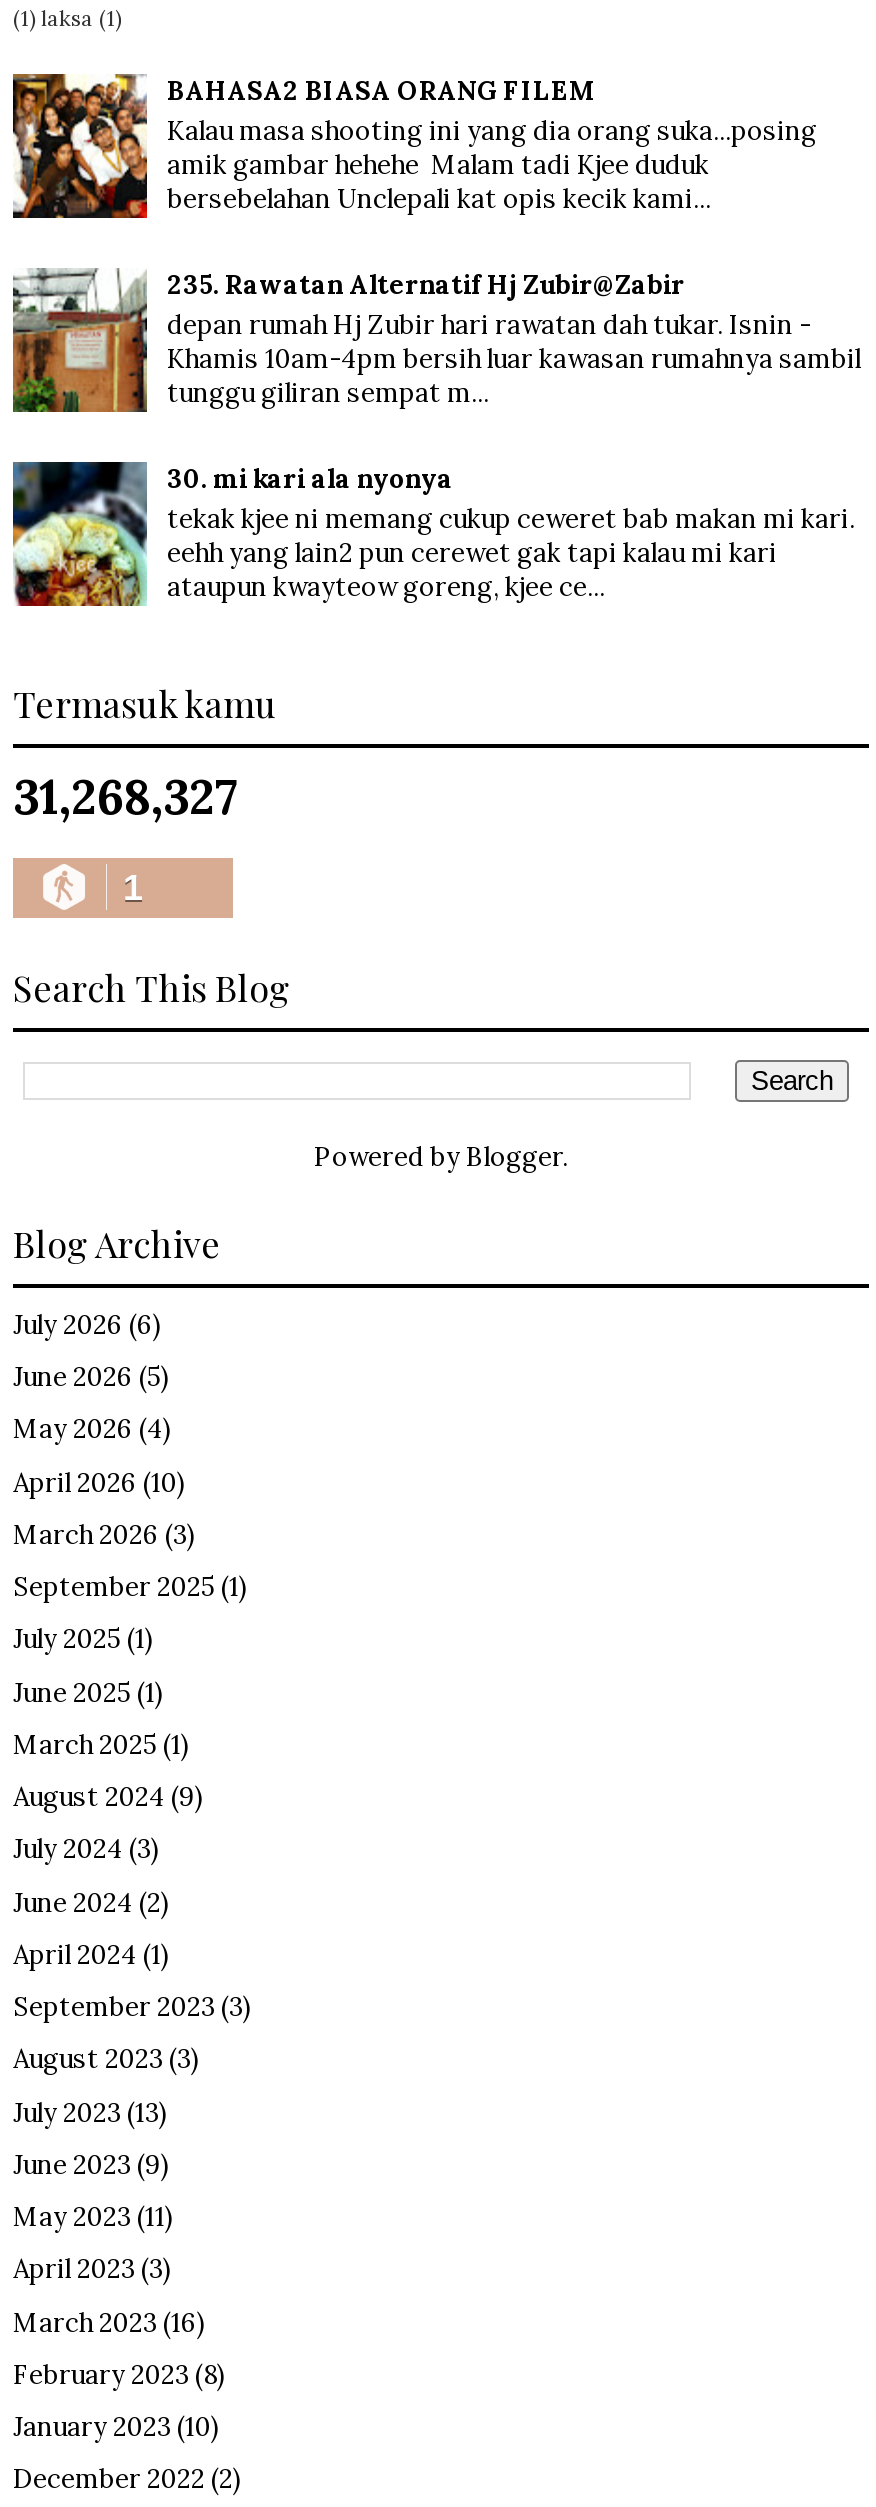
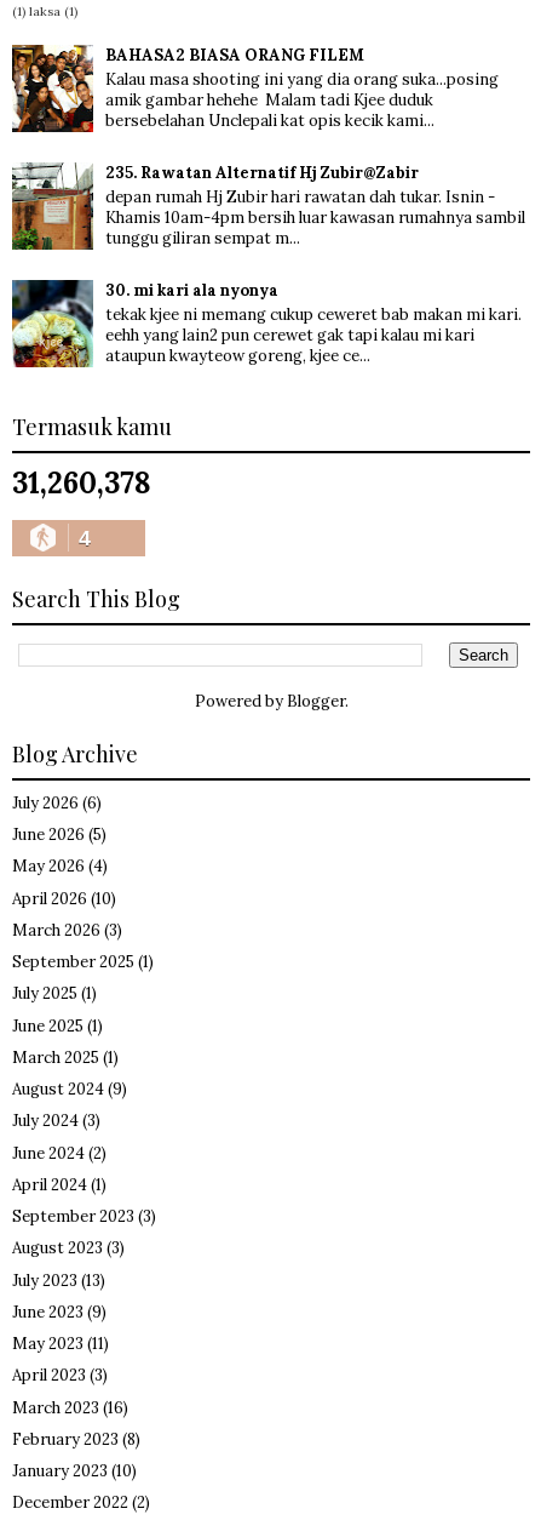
- 31,268,327
+ 31,260,378

- 1
+ 4
